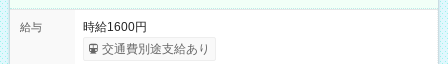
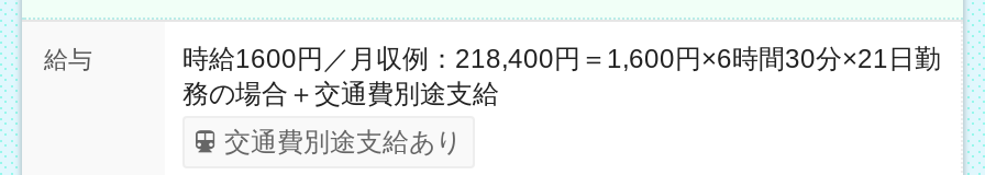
- 時給1600円
+ 時給1600円／月収例：218,400円＝1,600円×6時間30分×21日勤
+ 務の場合＋交通費別途支給
